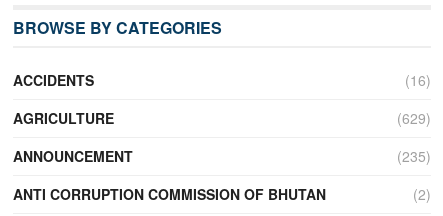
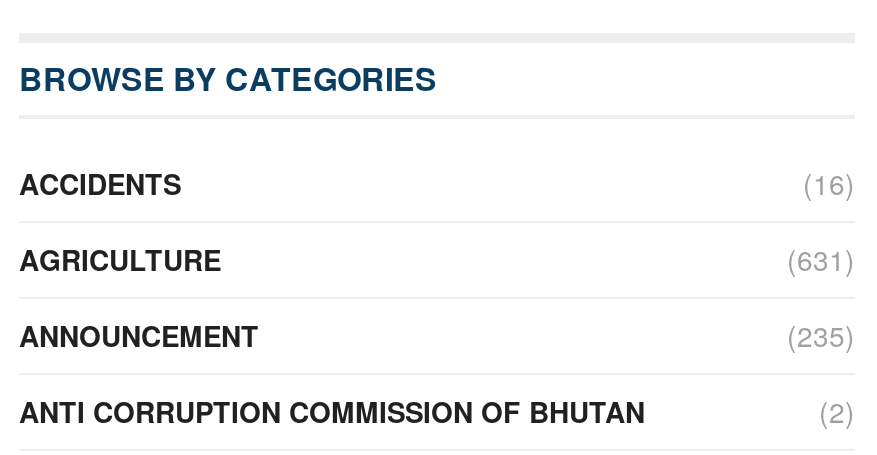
- (629)
+ (631)
